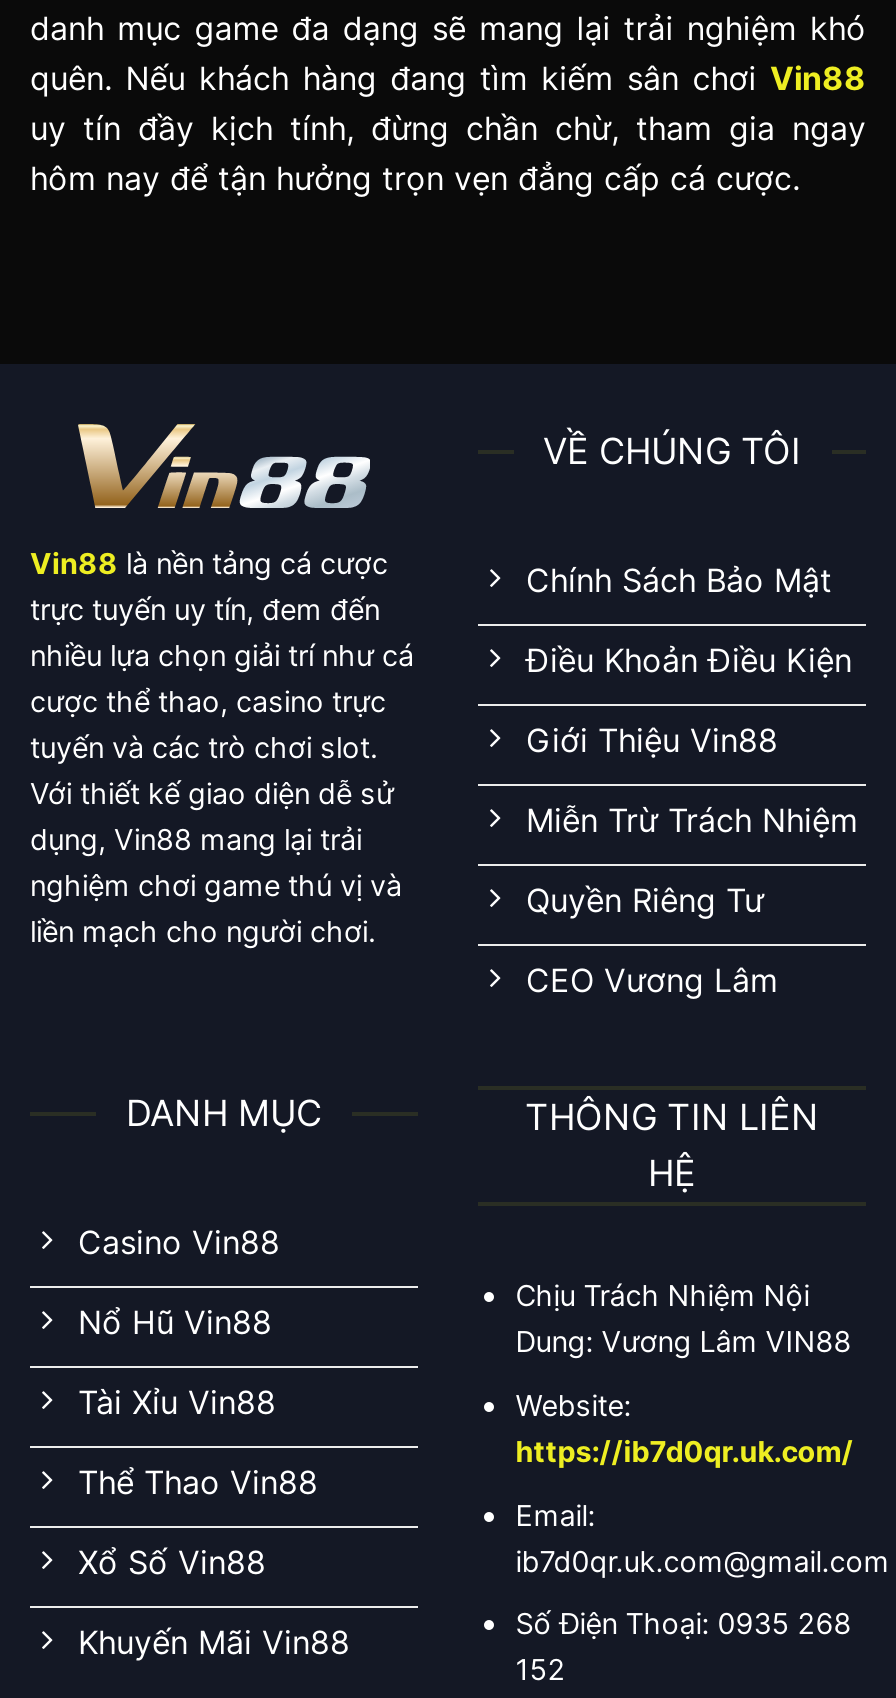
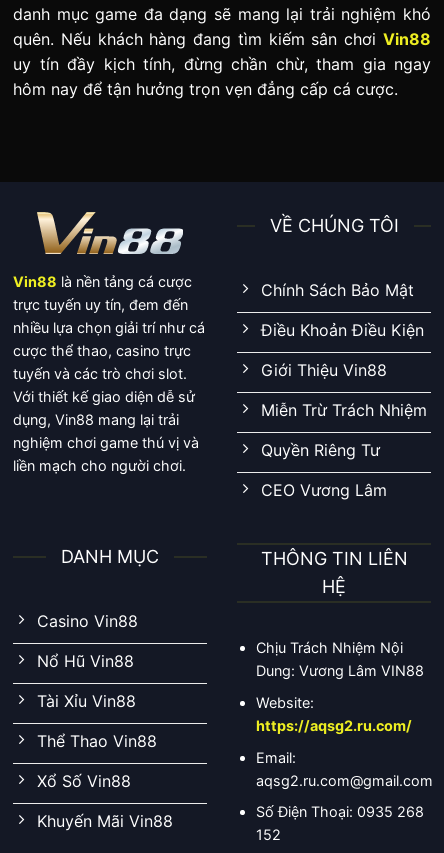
- https://ib7d0qr.uk.com/
+ https://aqsg2.ru.com/

- ib7d0qr.uk.com@gmail.com
+ aqsg2.ru.com@gmail.com
